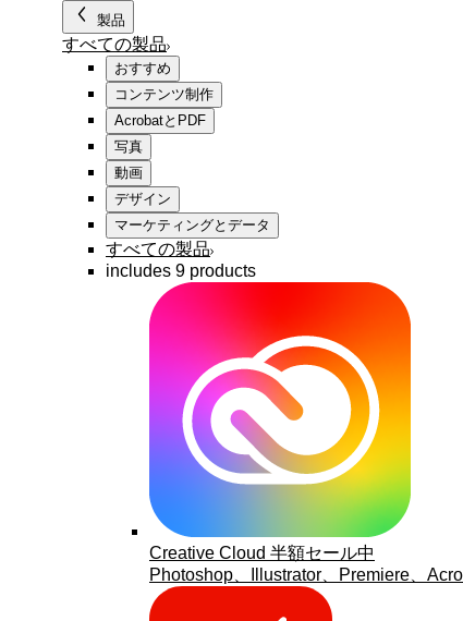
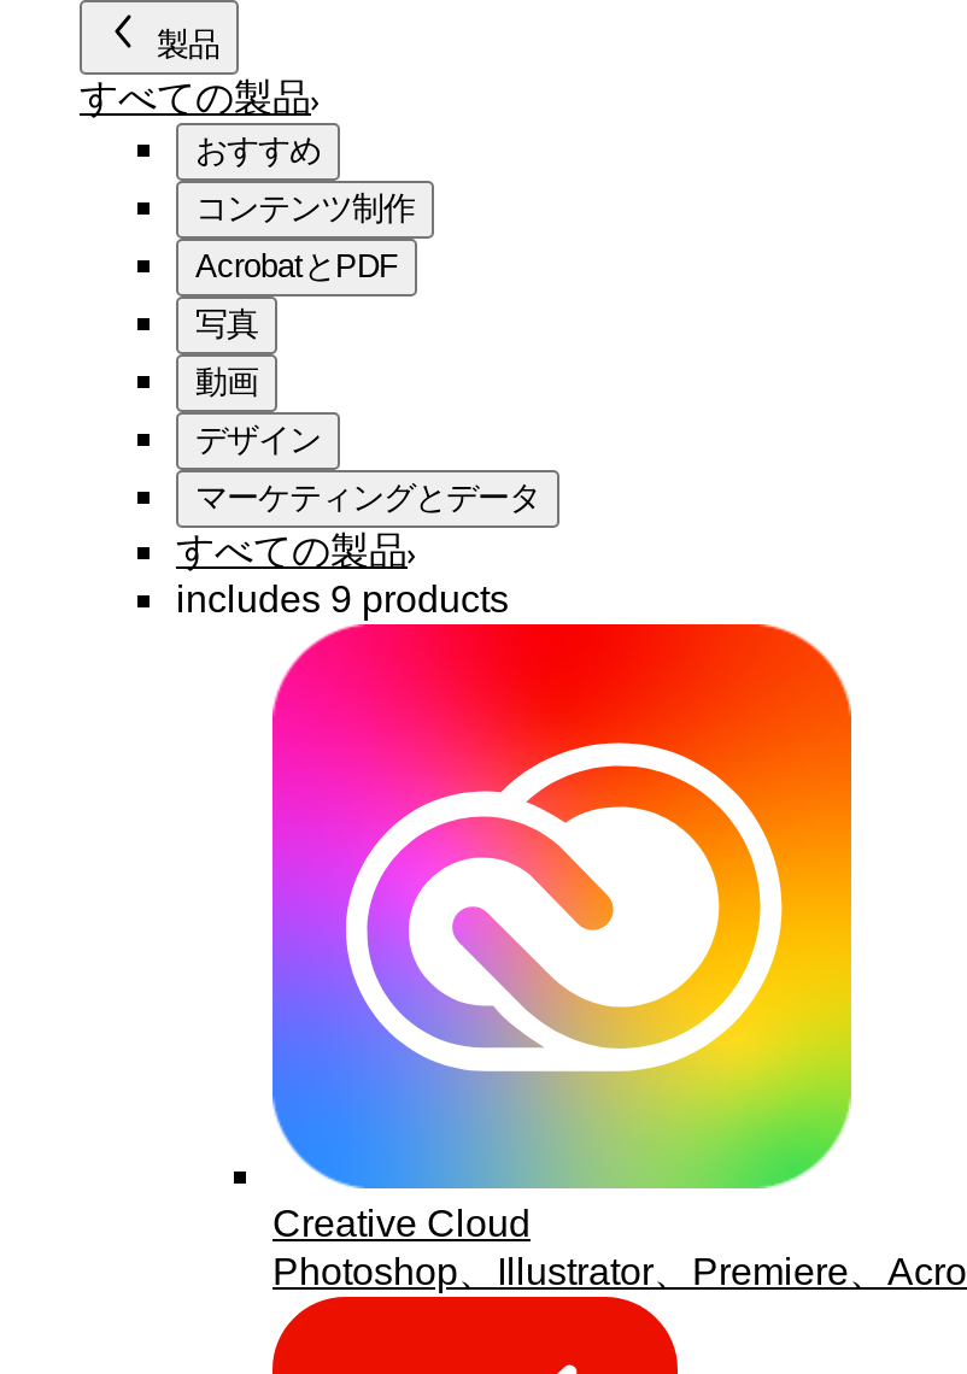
- Creative Cloud 半額セール中
+ Creative Cloud
